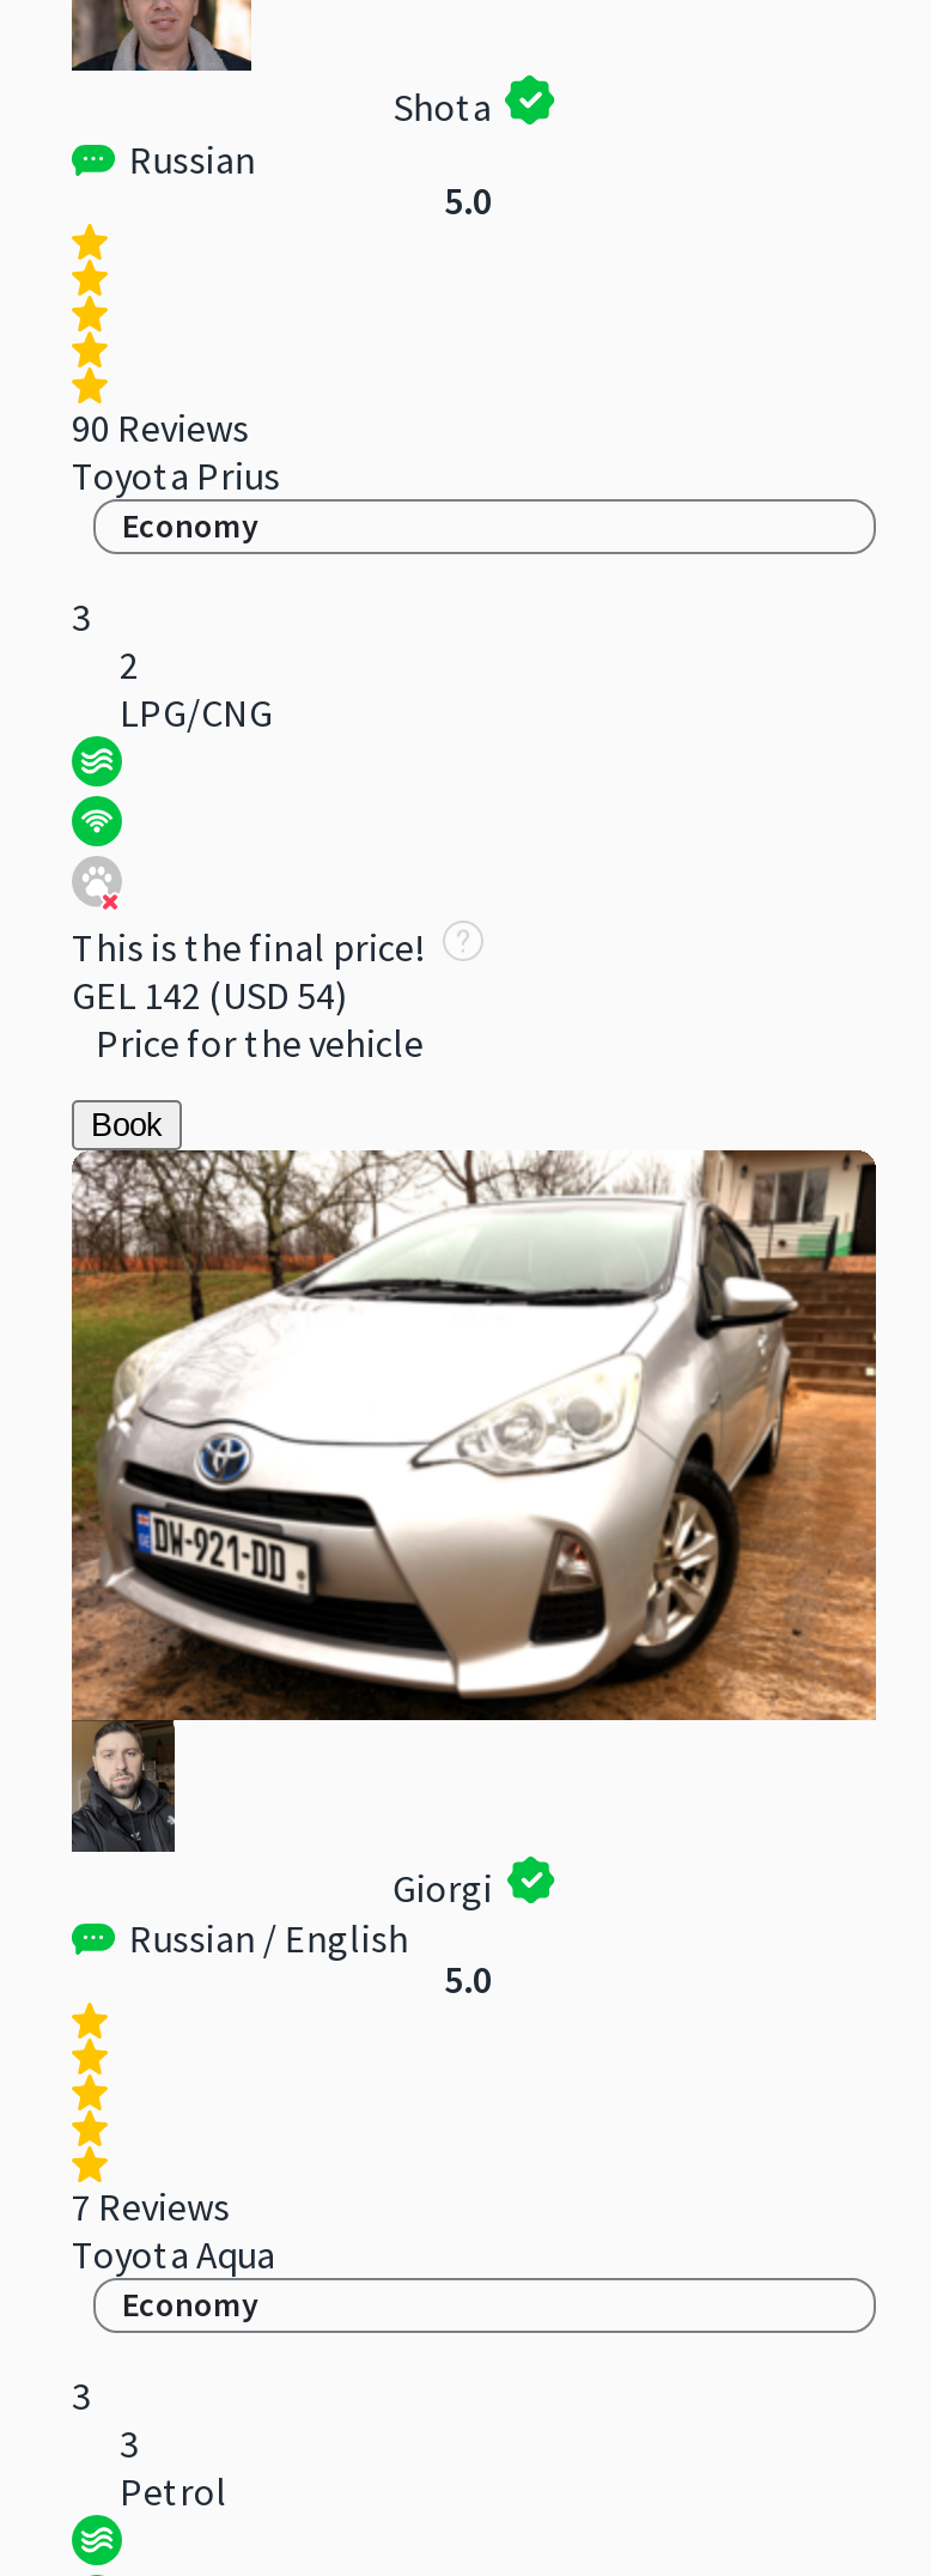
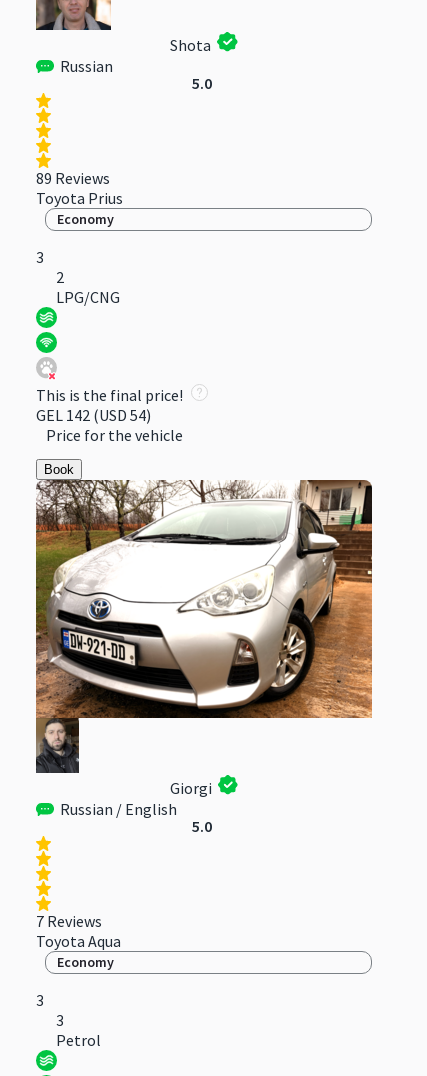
- 90 Reviews
+ 89 Reviews
